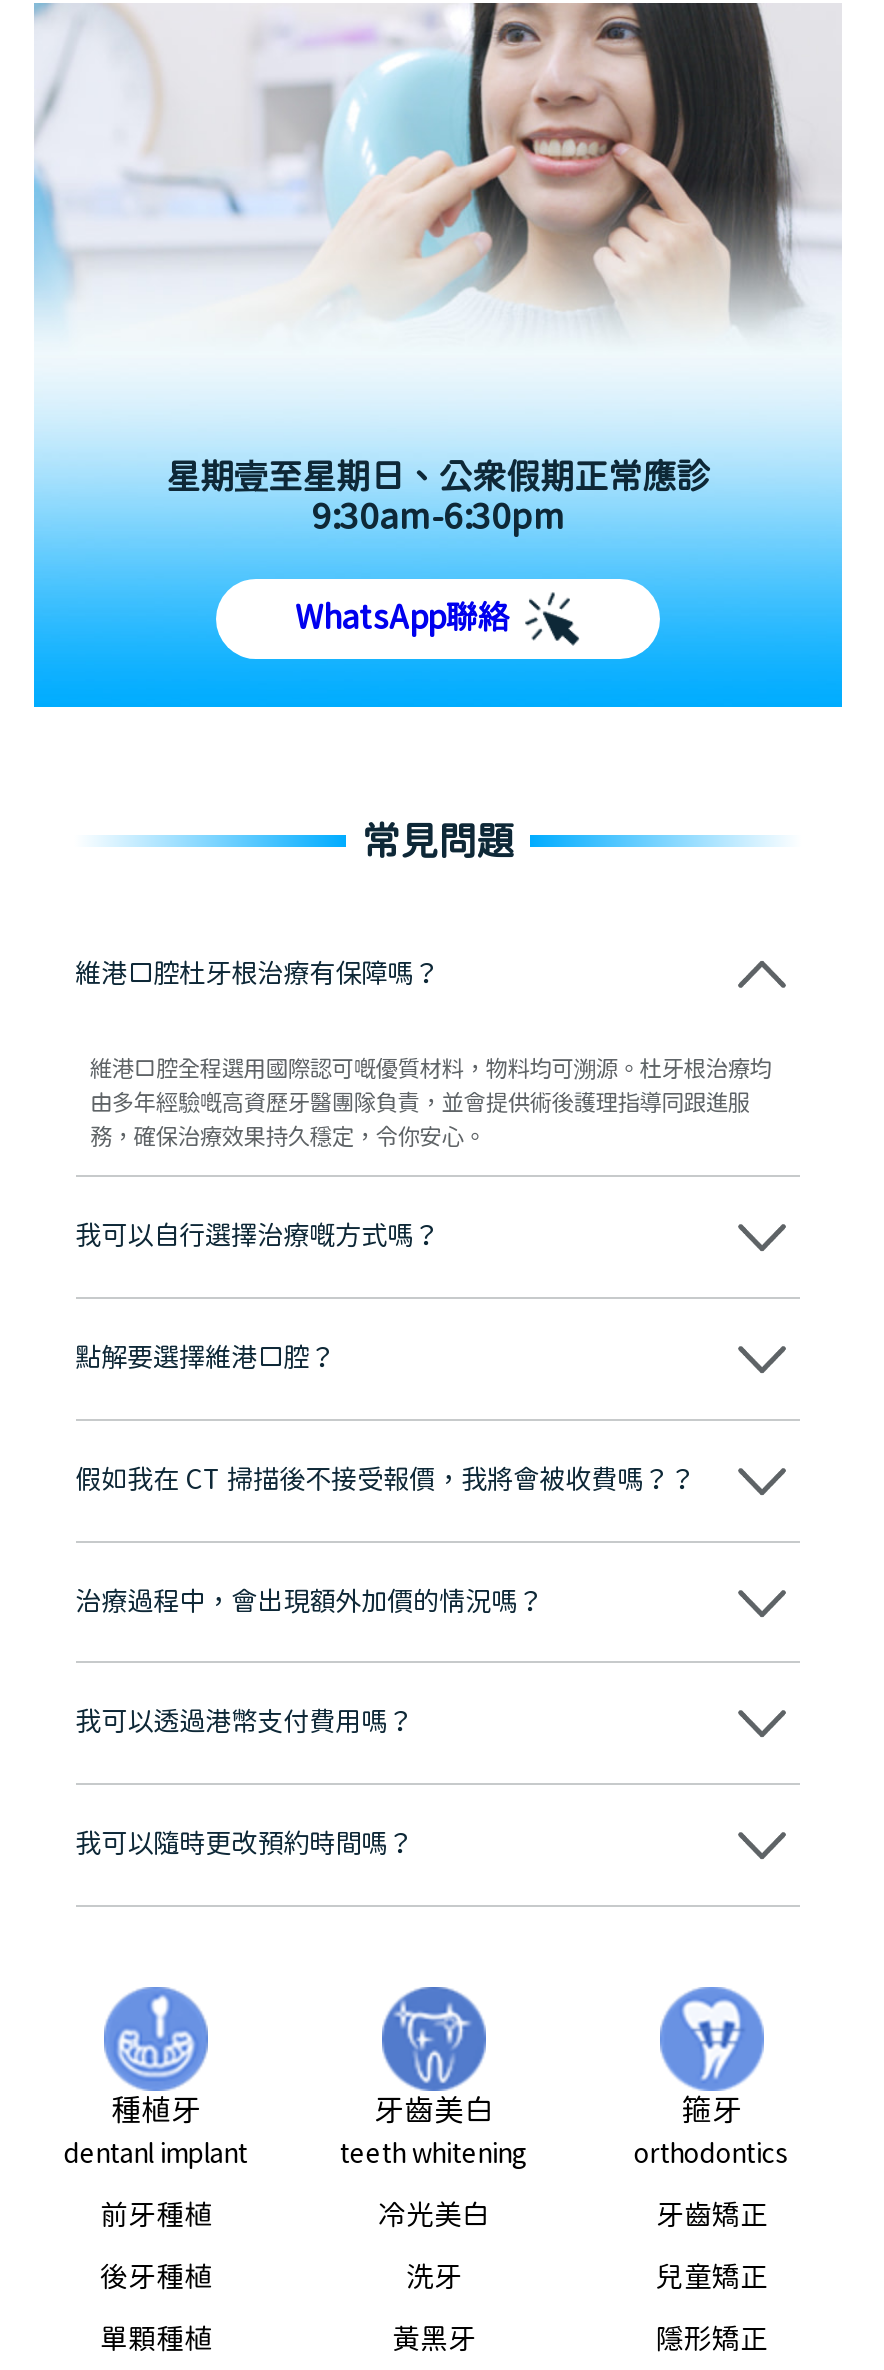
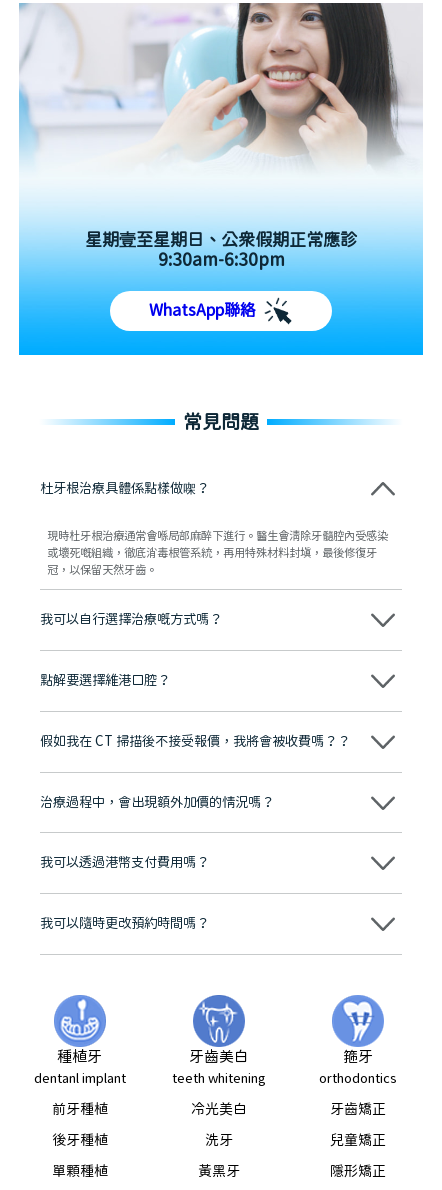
- 維港口腔杜牙根治療有保障嗎？
+ 杜牙根治療具體係點樣做㗎？

- 維港口腔全程選用國際認可嘅優質材料，物料均可溯源。杜牙根治療均
- 由多年經驗嘅高資歷牙醫團隊負責，並會提供術後護理指導同跟進服
- 務，確保治療效果持久穩定，令你安心。
+ 現時杜牙根治療通常會喺局部麻醉下進行。醫生會清除牙髓腔內受感染
+ 或壞死嘅組織，徹底消毒根管系統，再用特殊材料封填，最後修復牙
+ 冠，以保留天然牙齒。
